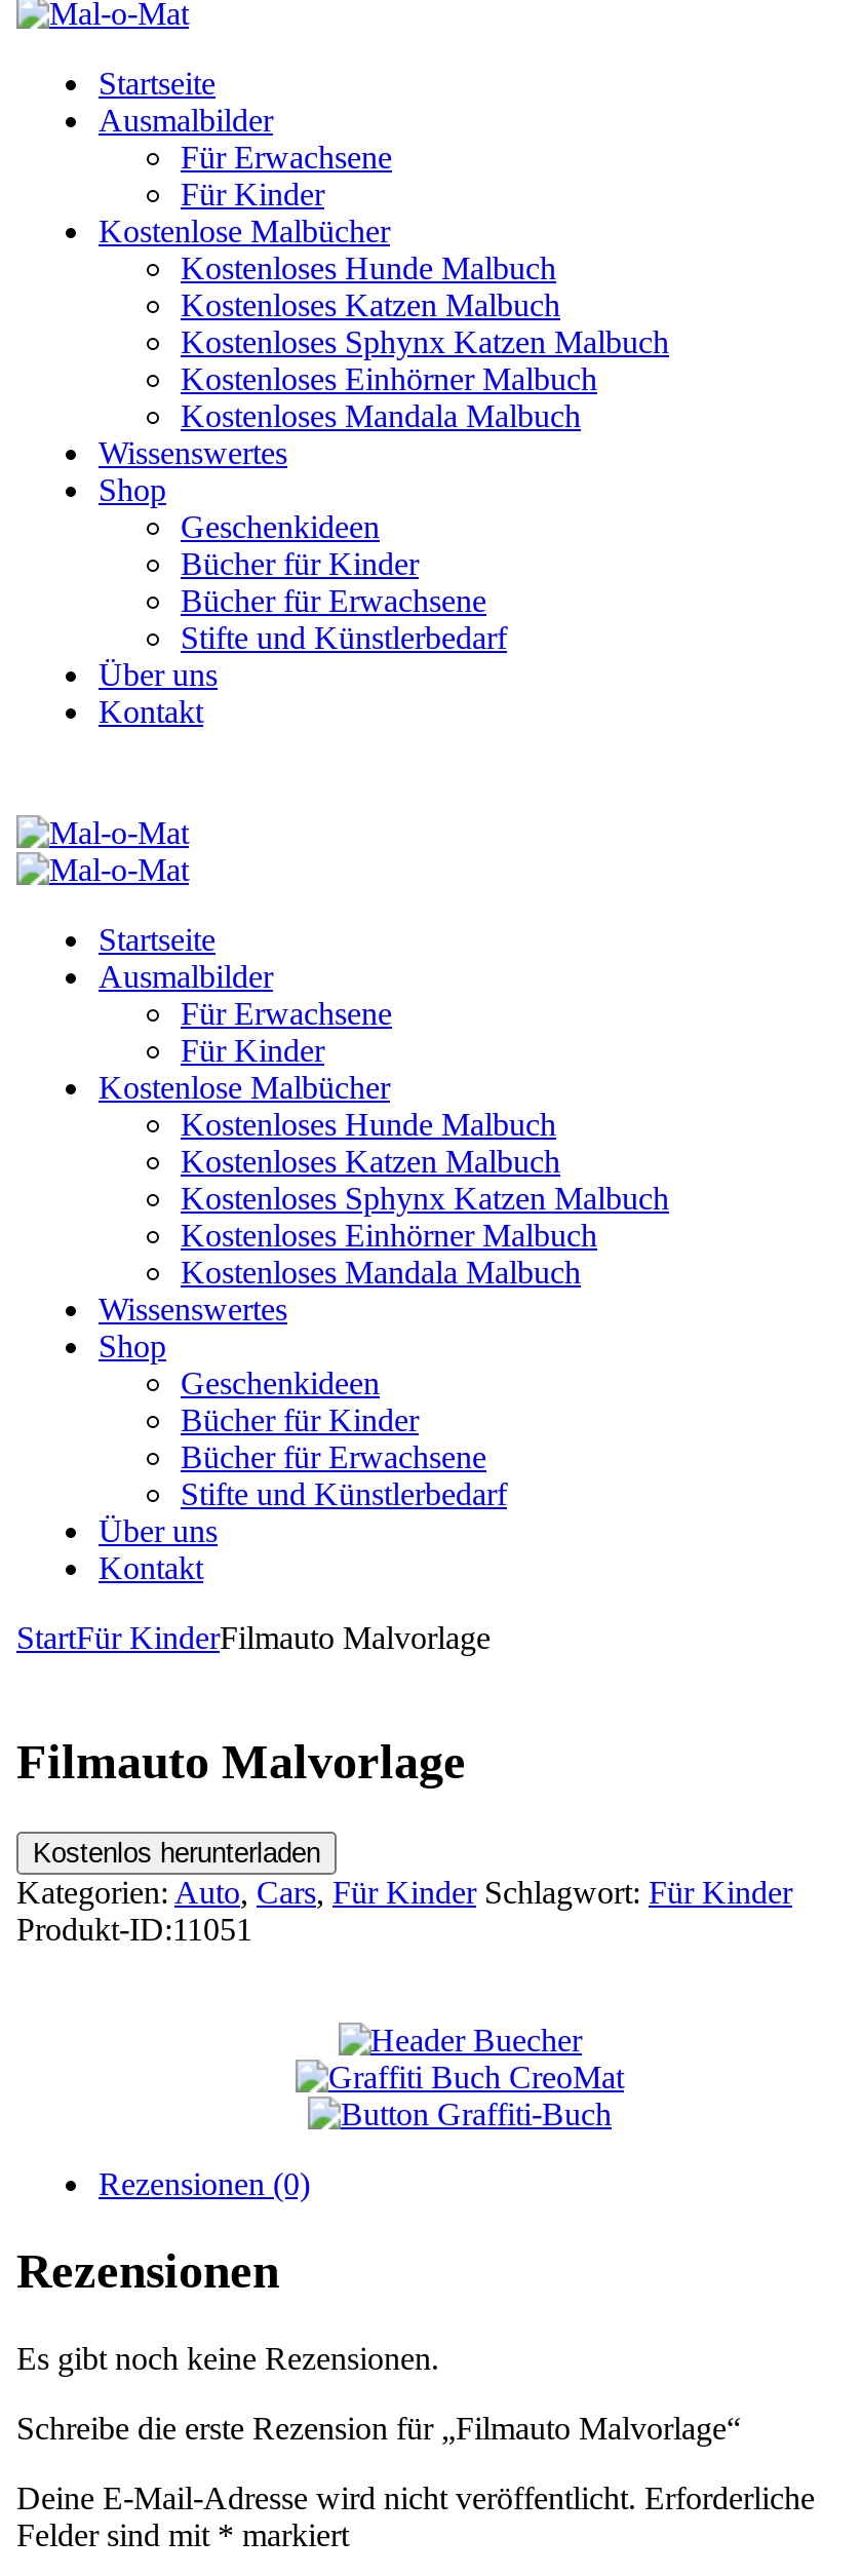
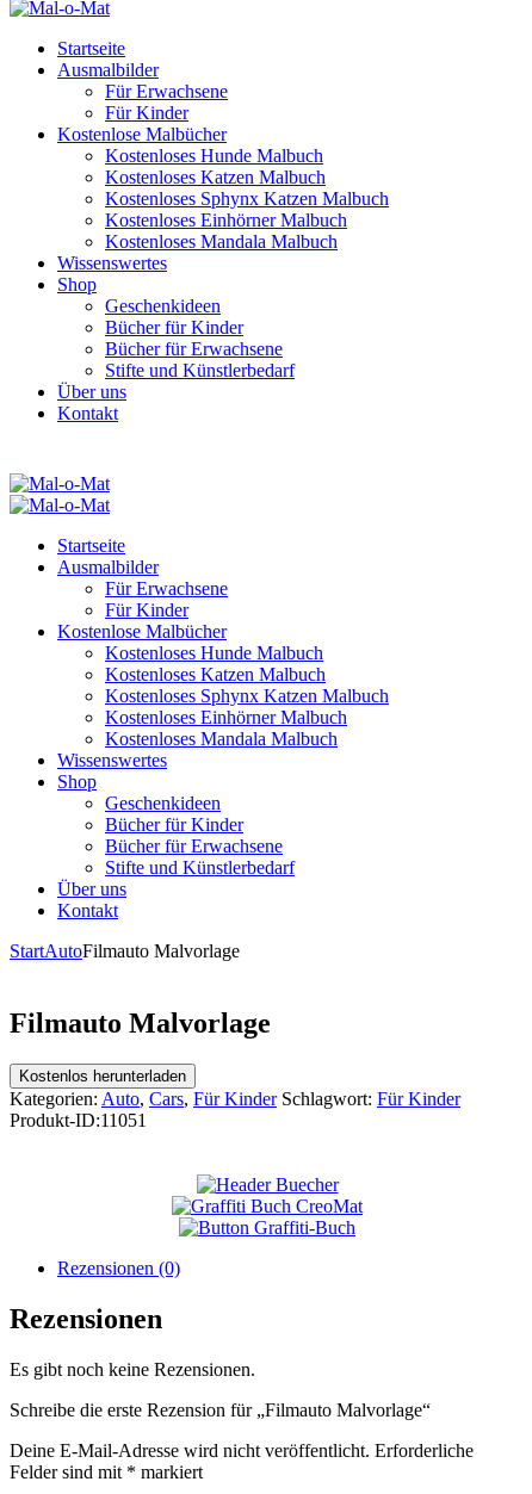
- StartFür KinderFilmauto Malvorlage
+ StartAutoFilmauto Malvorlage
